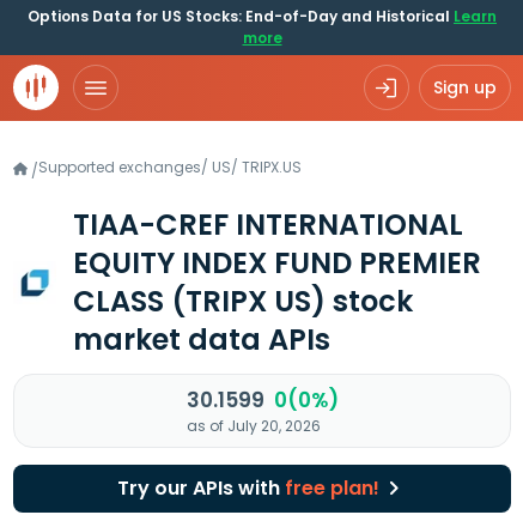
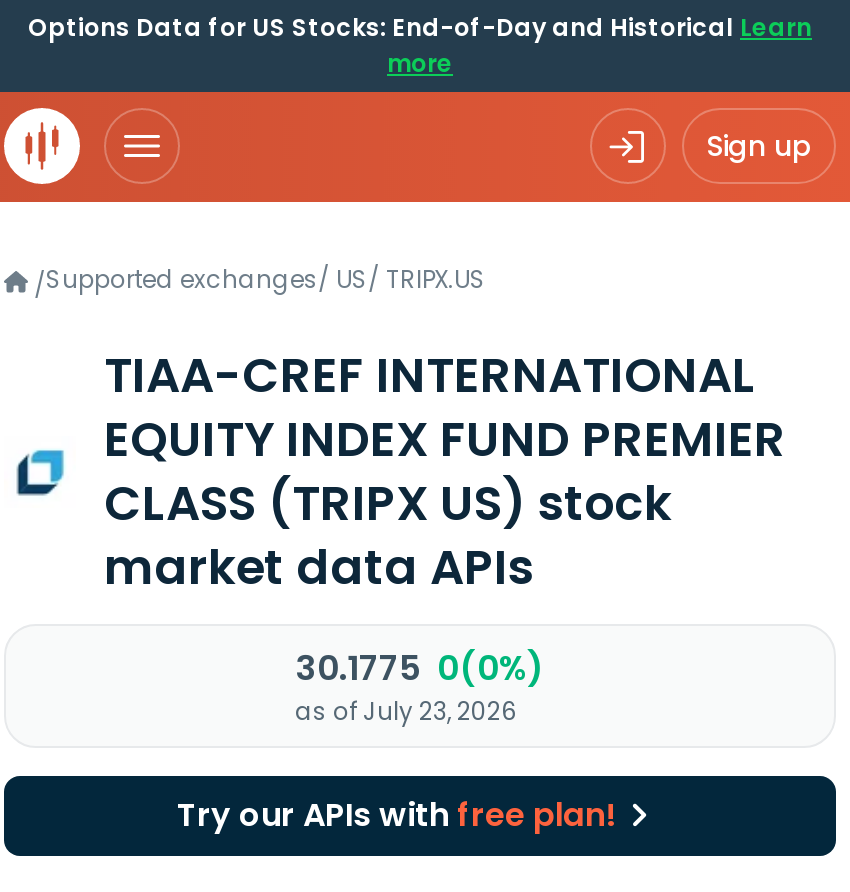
- 30.1599 0(0%)
+ 30.1775 0(0%)

- as of July 20, 2026
+ as of July 23, 2026
